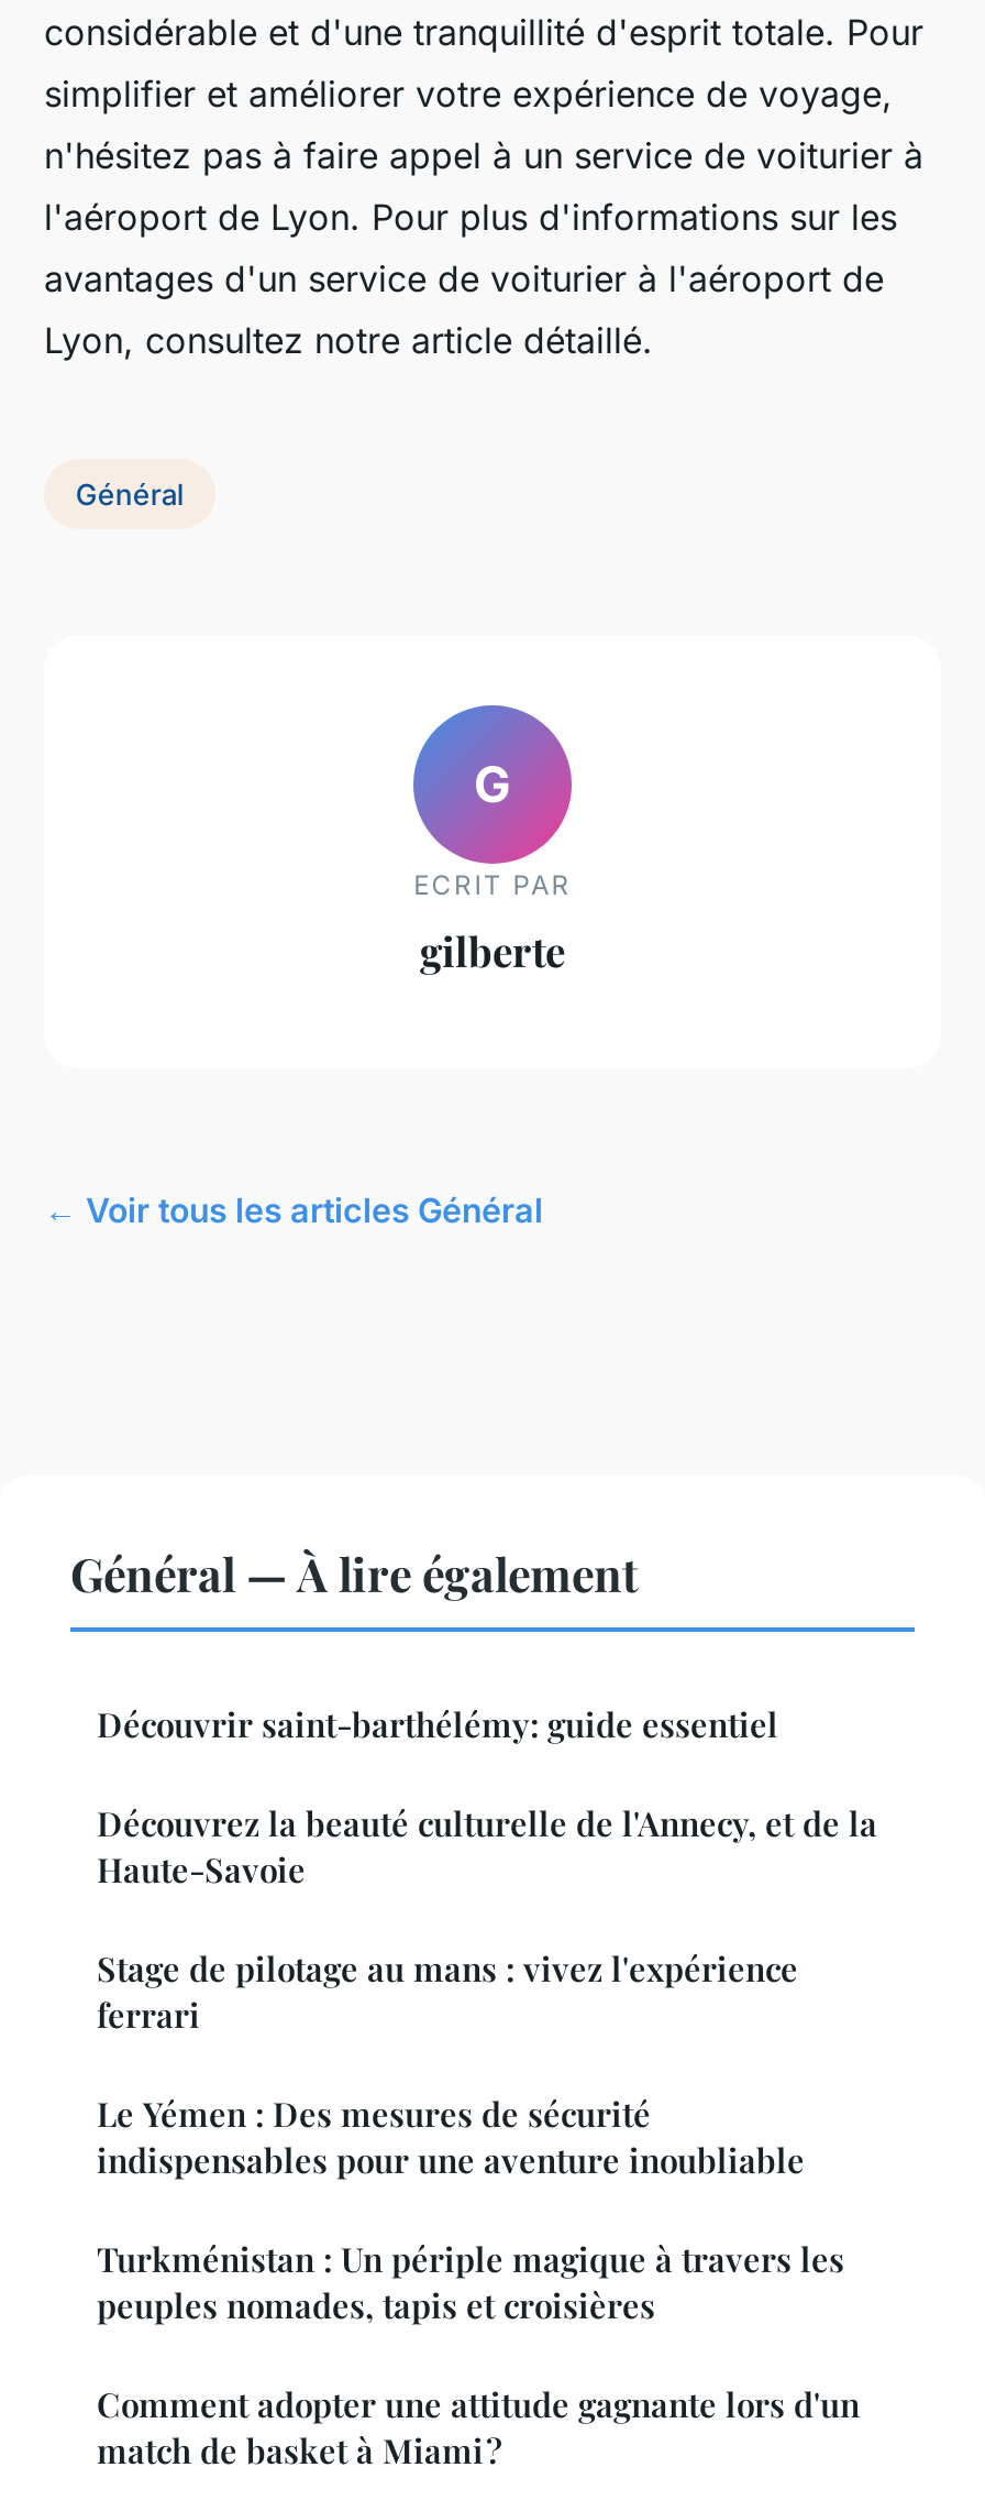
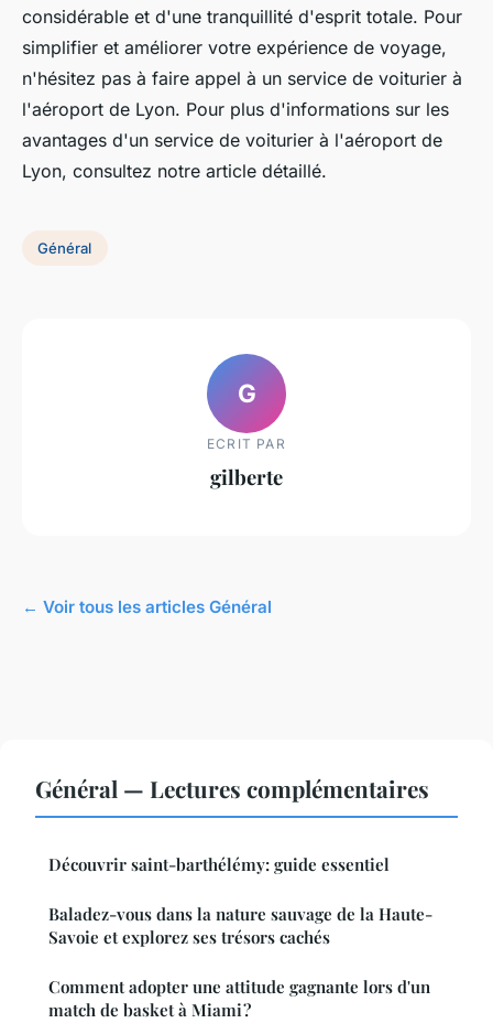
- Général — À lire également
+ Général — Lectures complémentaires

- Découvrez la beauté culturelle de l'Annecy, et de la
- Haute-Savoie
- Stage de pilotage au mans : vivez l'expérience
- ferrari
- Le Yémen : Des mesures de sécurité
- indispensables pour une aventure inoubliable
- Turkménistan : Un périple magique à travers les
- peuples nomades, tapis et croisières
+ Baladez-vous dans la nature sauvage de la Haute-
+ Savoie et explorez ses trésors cachés
